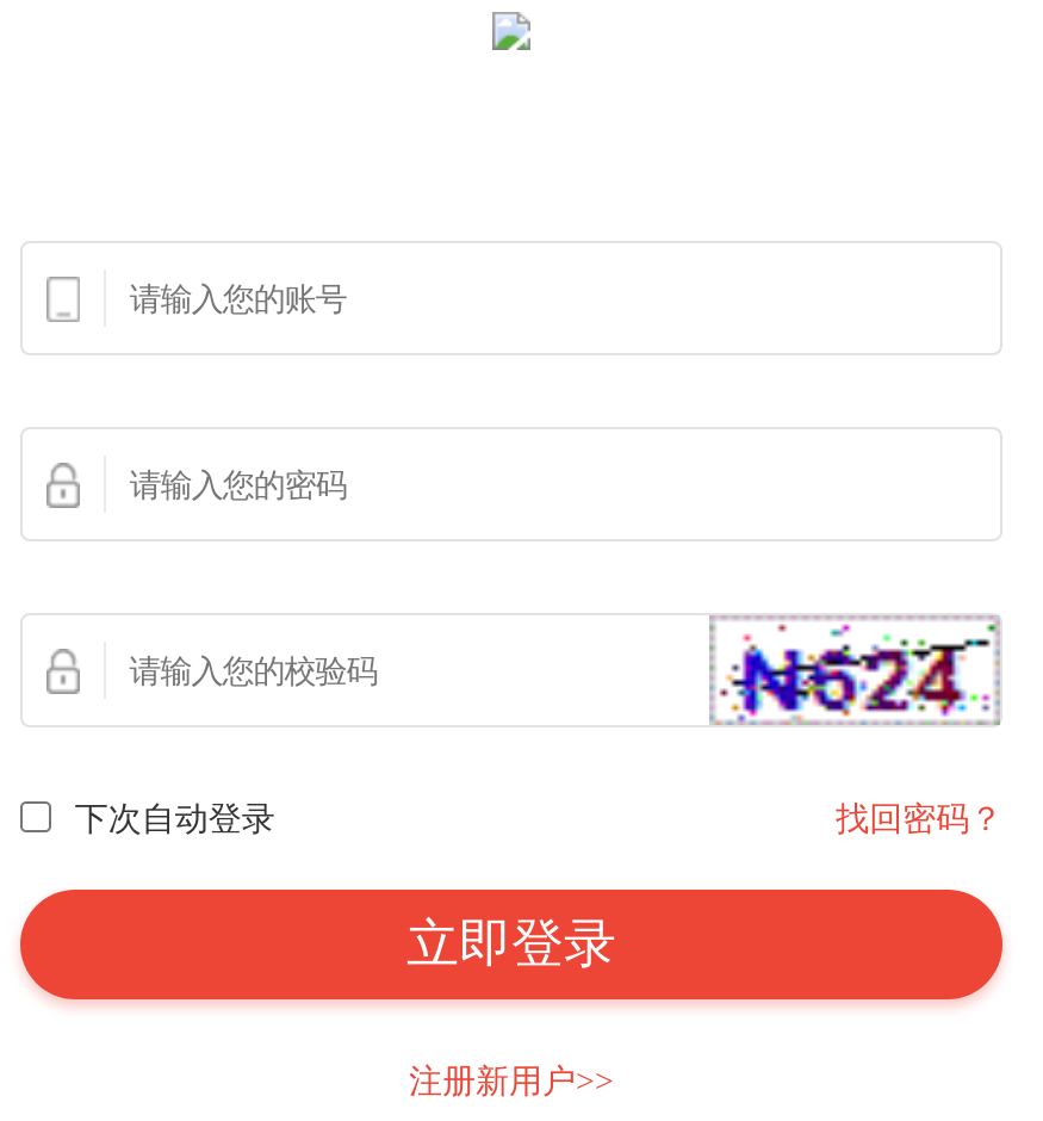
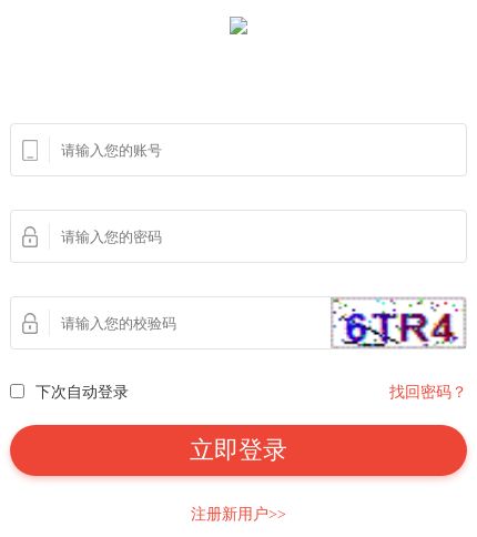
- [image]
+ [image]
